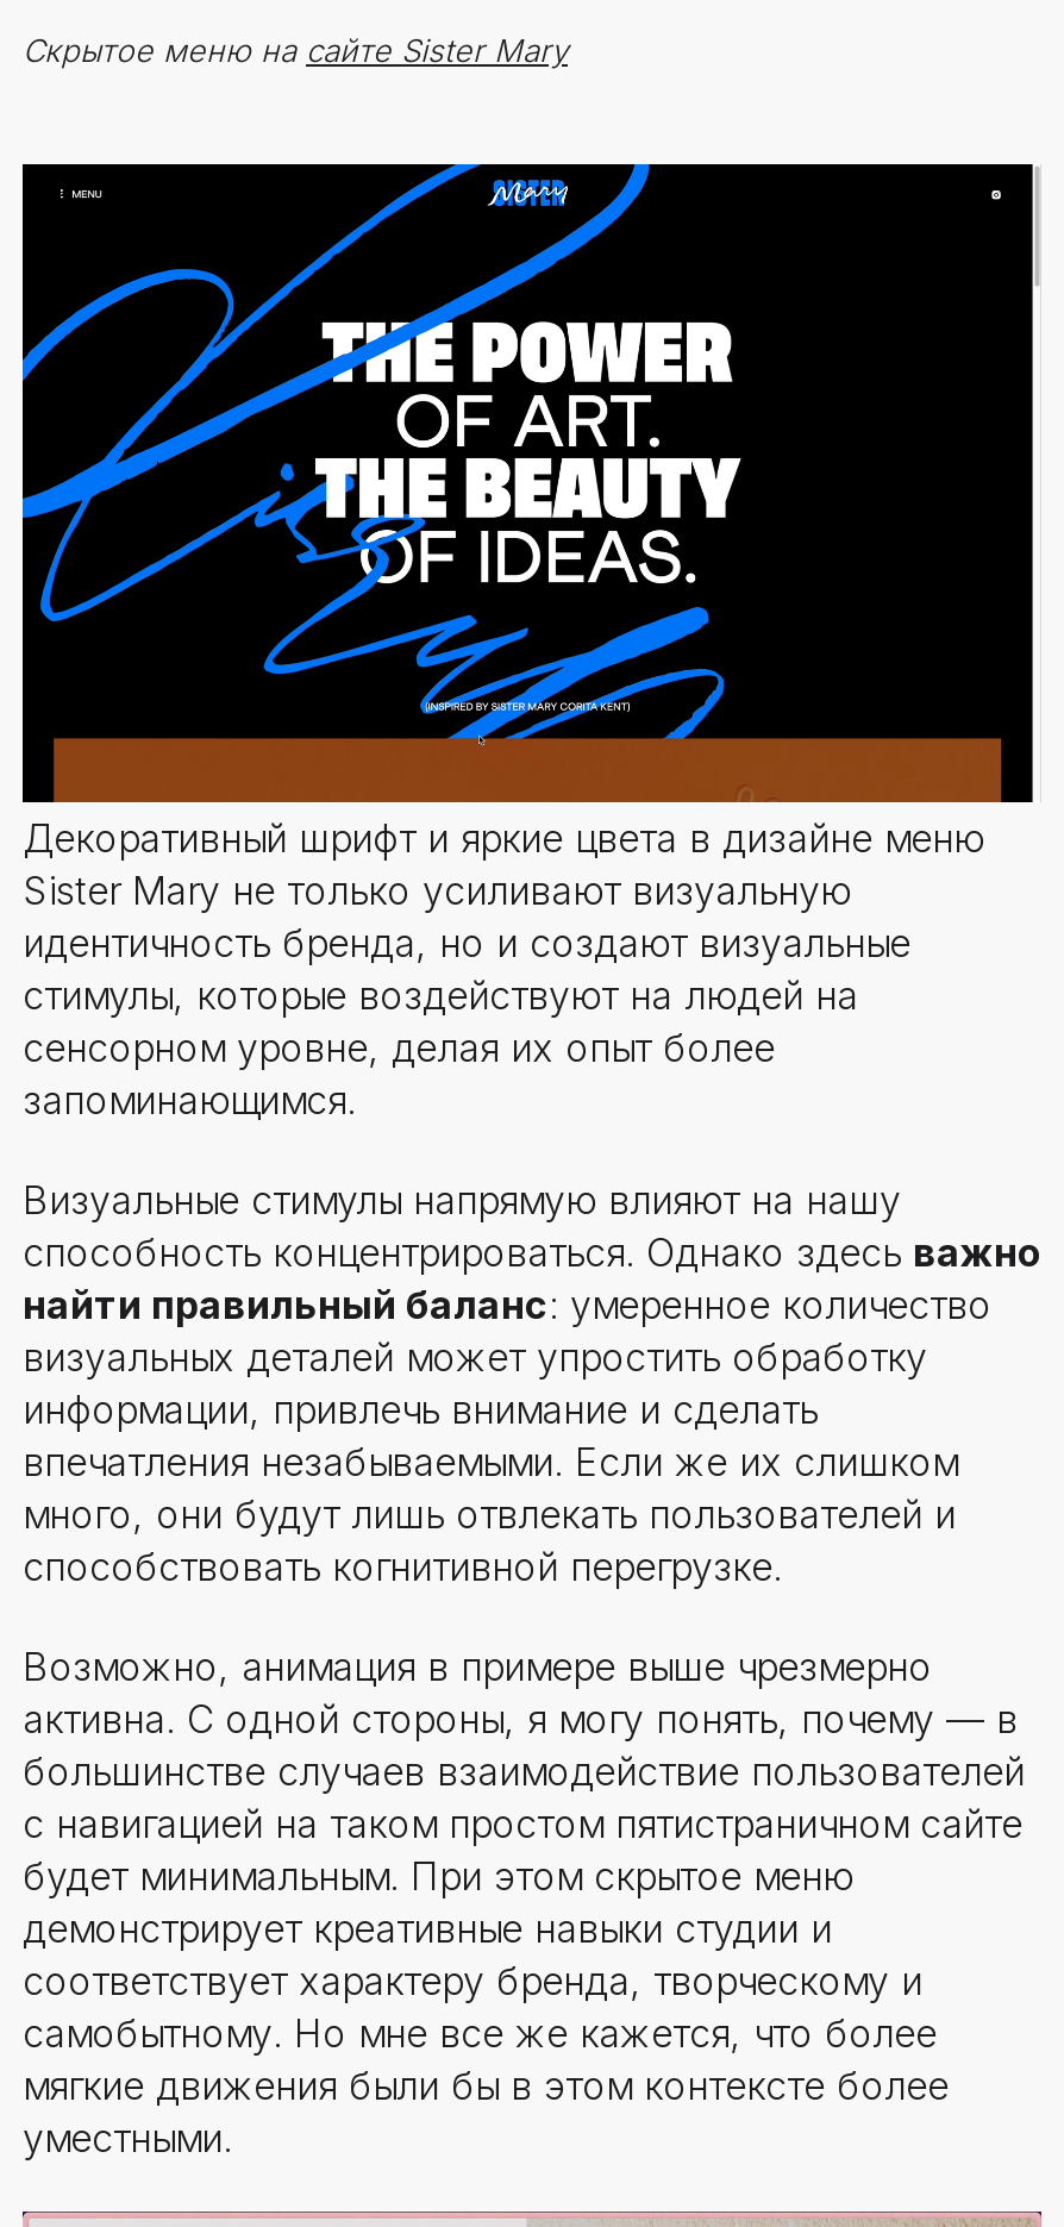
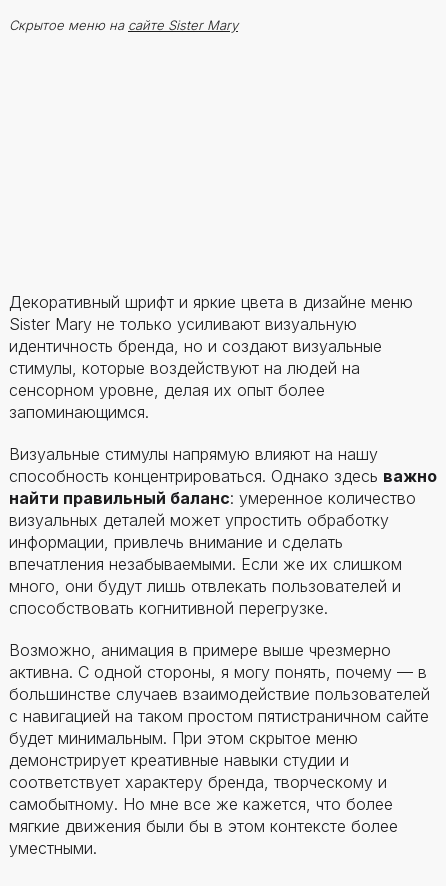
- [image]
